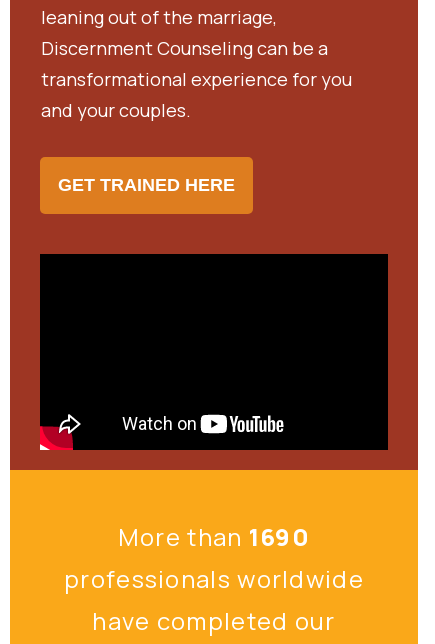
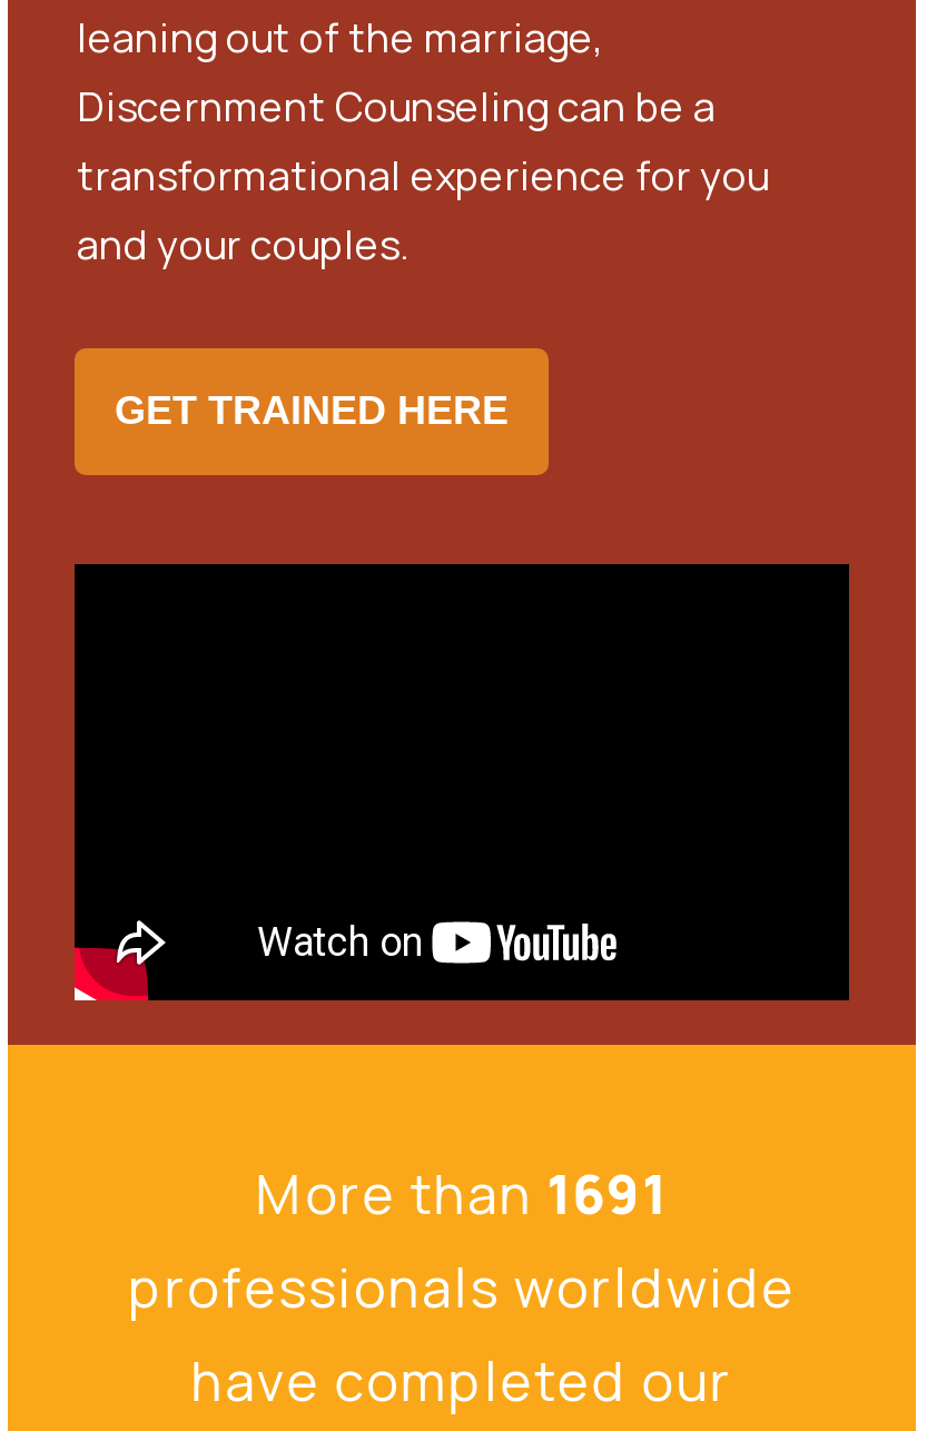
- More than 1690
+ More than 1691
